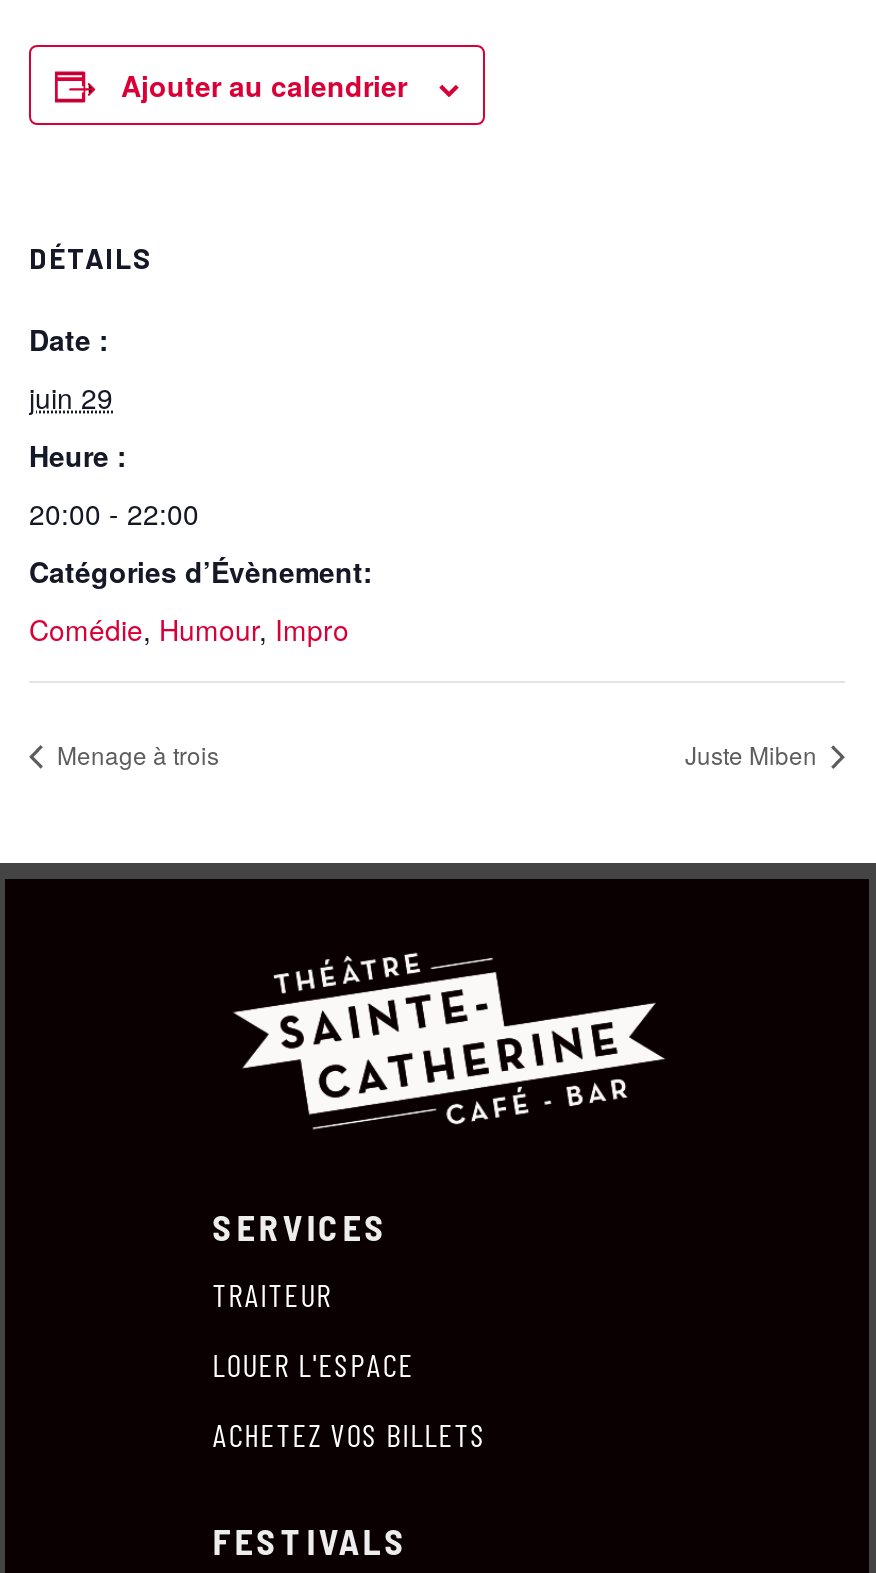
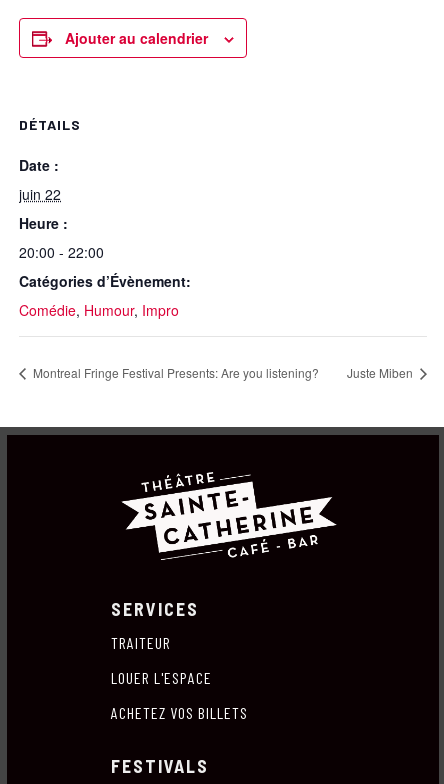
- juin 29
+ juin 22

- Menage à trois
+ Montreal Fringe Festival Presents: Are you listening?
